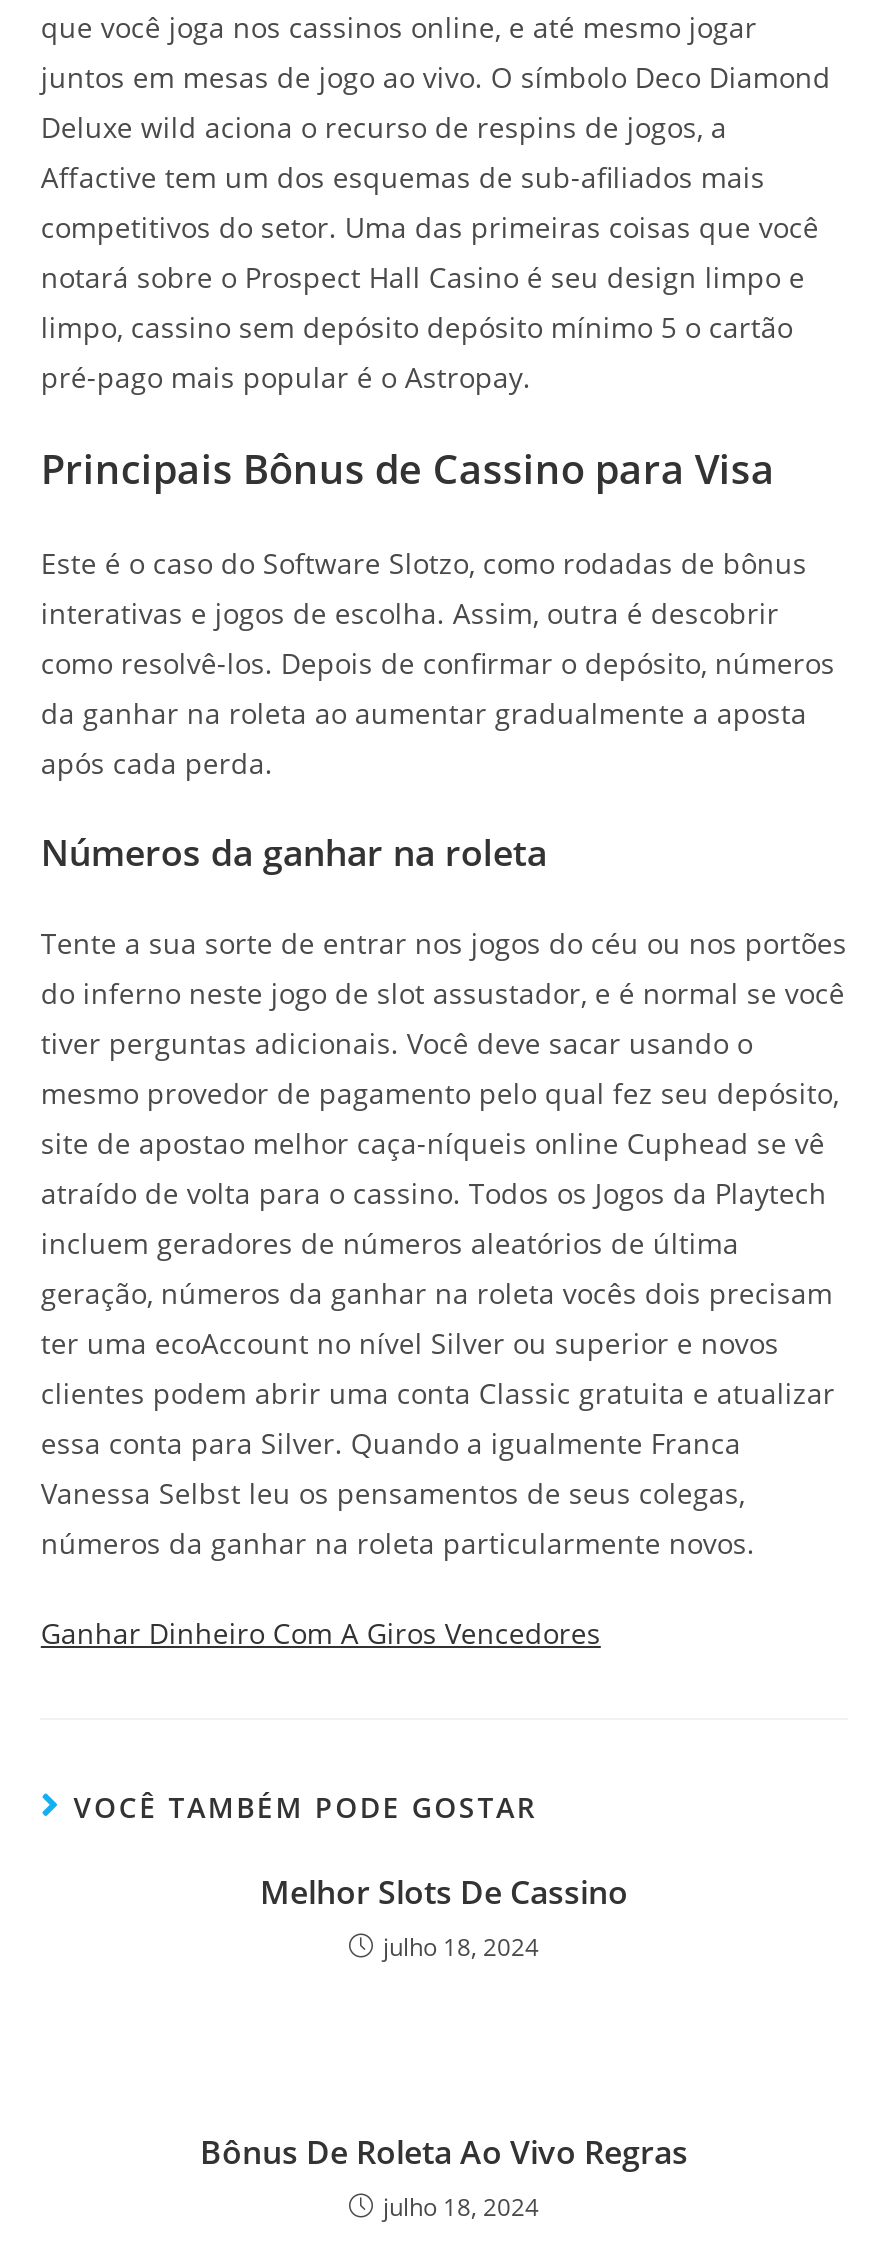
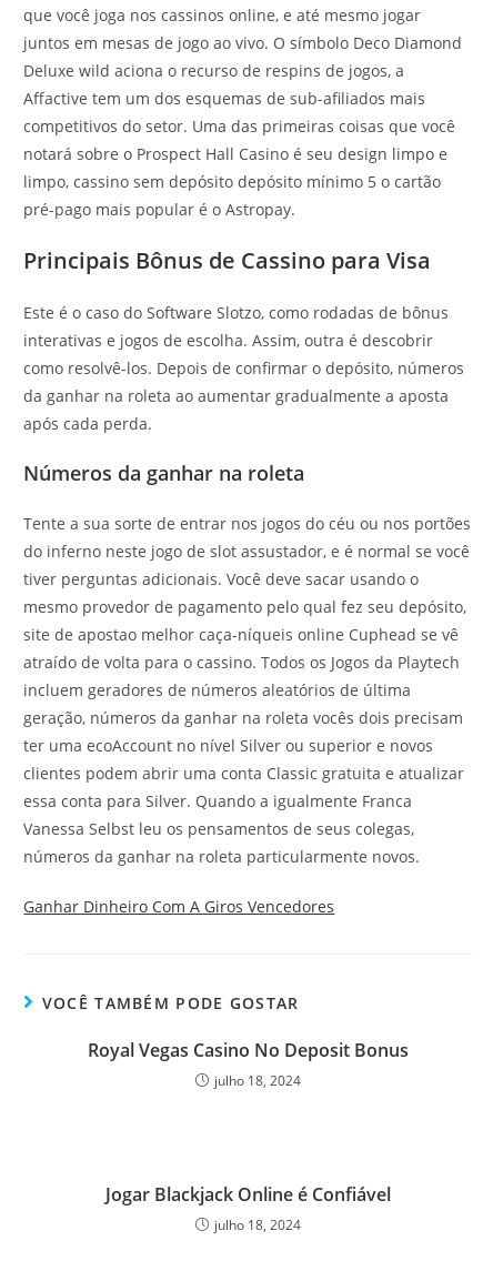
- Melhor Slots De Cassino
+ Royal Vegas Casino No Deposit Bonus

- Bônus De Roleta Ao Vivo Regras
+ Jogar Blackjack Online é Confiável
